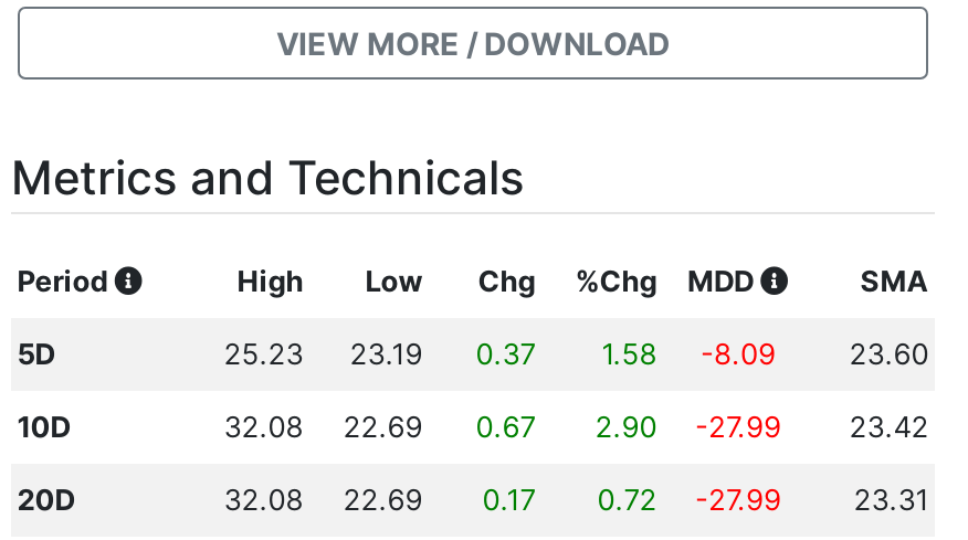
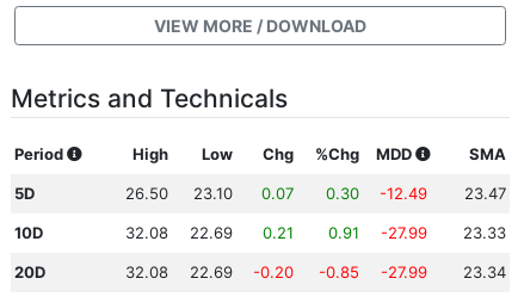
- 25.23
+ 26.50

- 23.19
+ 23.10

- 0.37
+ 0.07

- 1.58
+ 0.30

- -8.09
+ -12.49

- 23.60
+ 23.47

- 0.67
+ 0.21

- 2.90
+ 0.91

- 23.42
+ 23.33

- 0.17
+ -0.20

- 0.72
+ -0.85

- 23.31
+ 23.34
